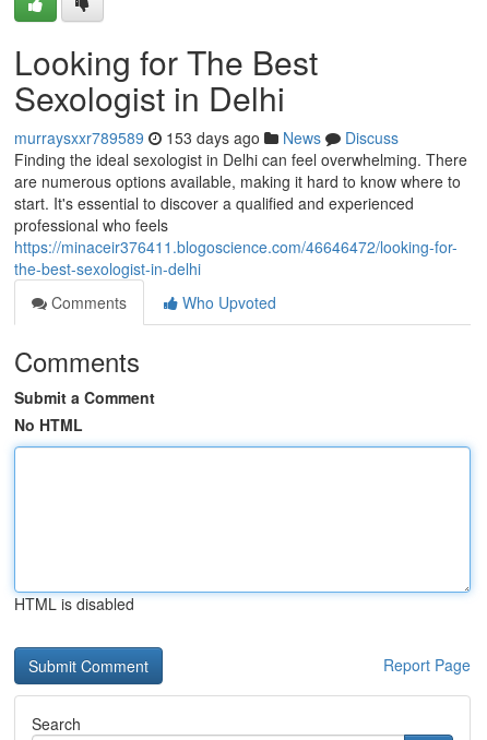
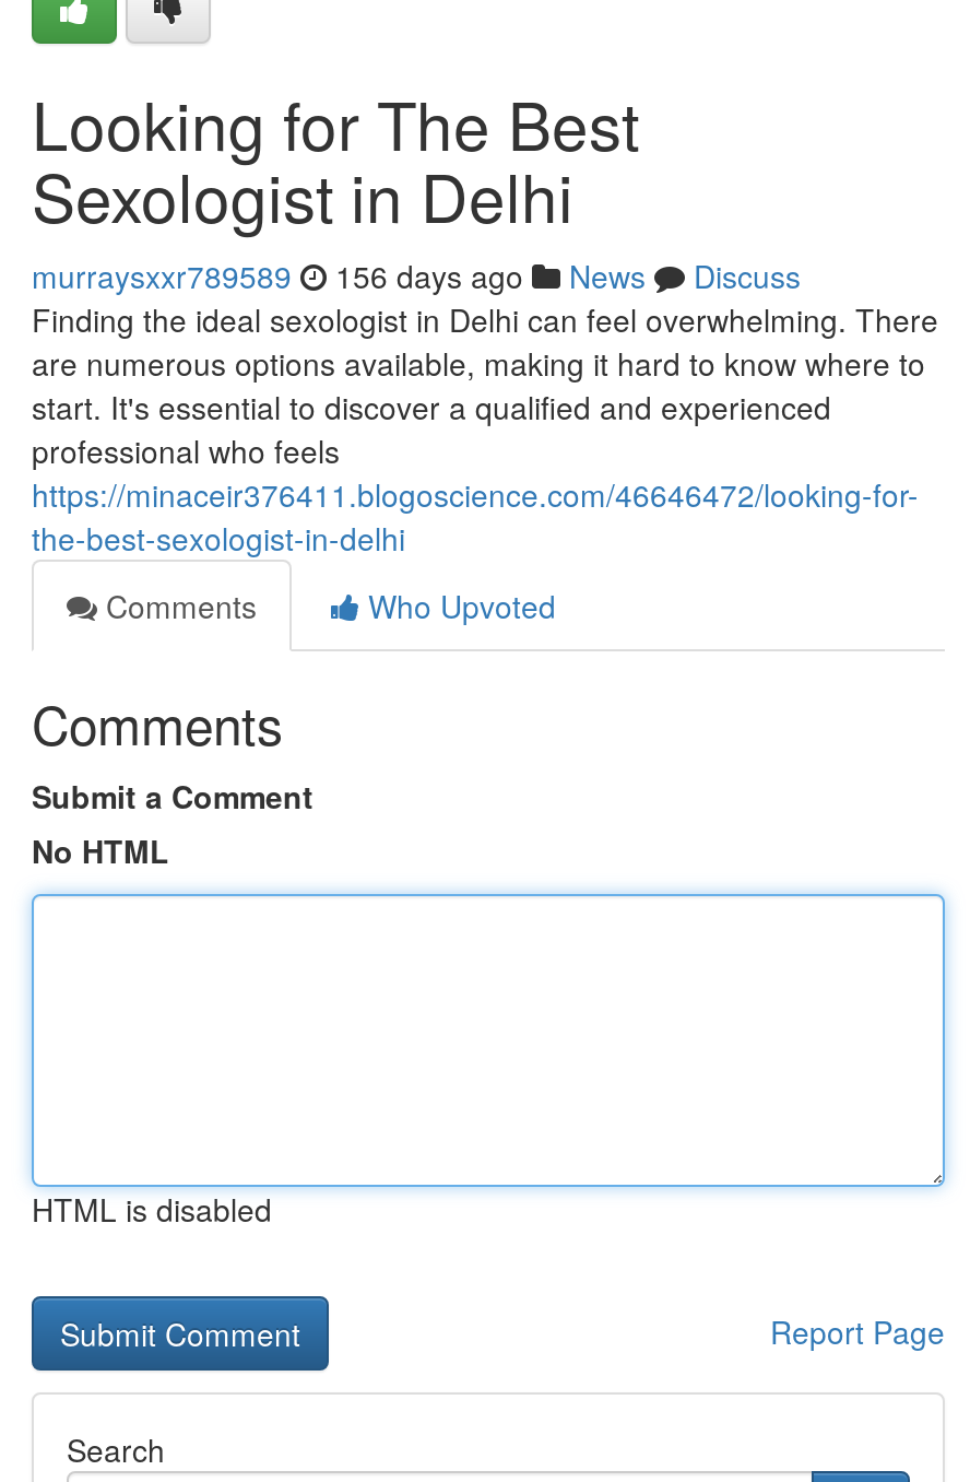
- murraysxxr789589 153 days ago News Discuss
+ murraysxxr789589 156 days ago News Discuss
